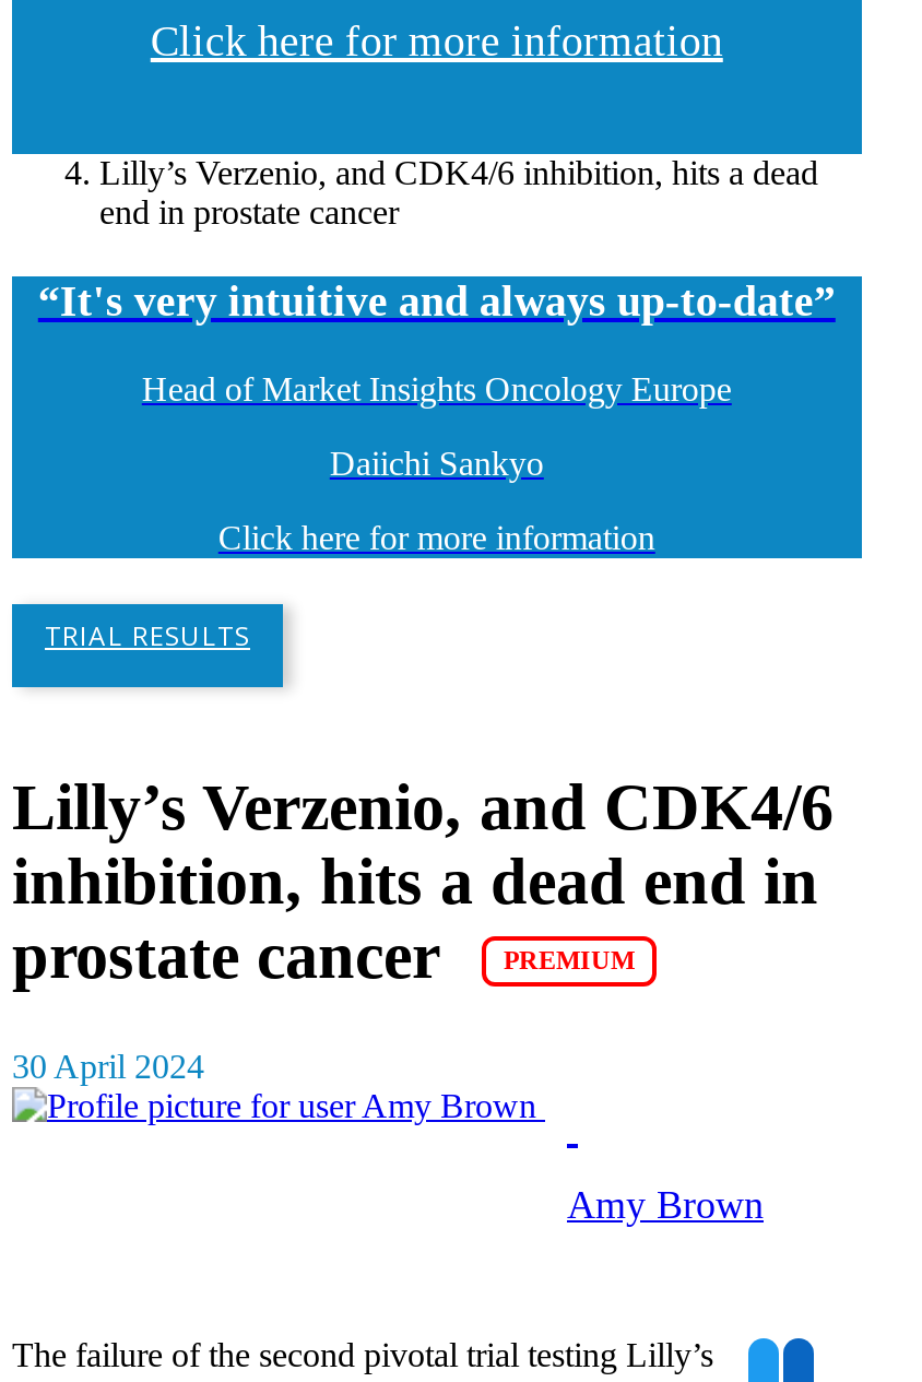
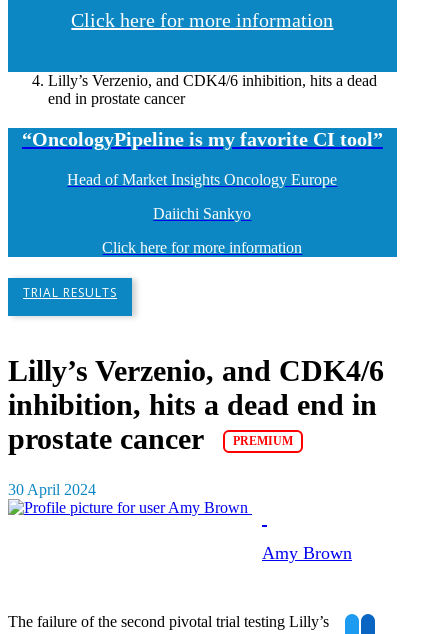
- “It's very intuitive and always up-to-date”
+ “OncologyPipeline is my favorite CI tool”
